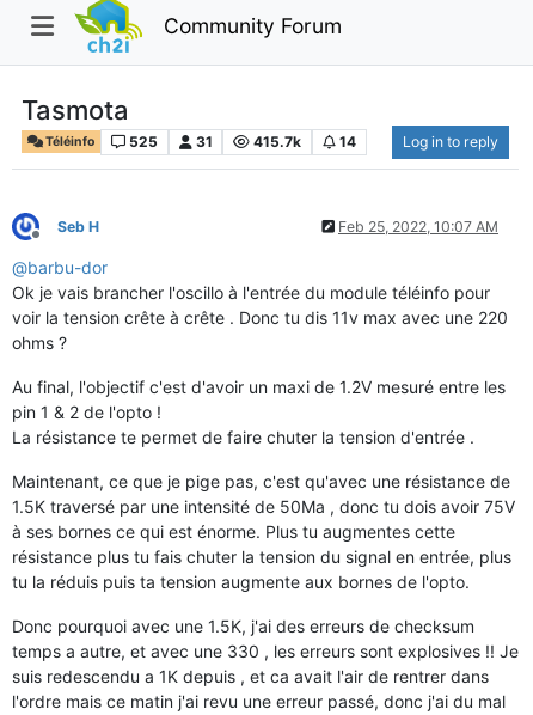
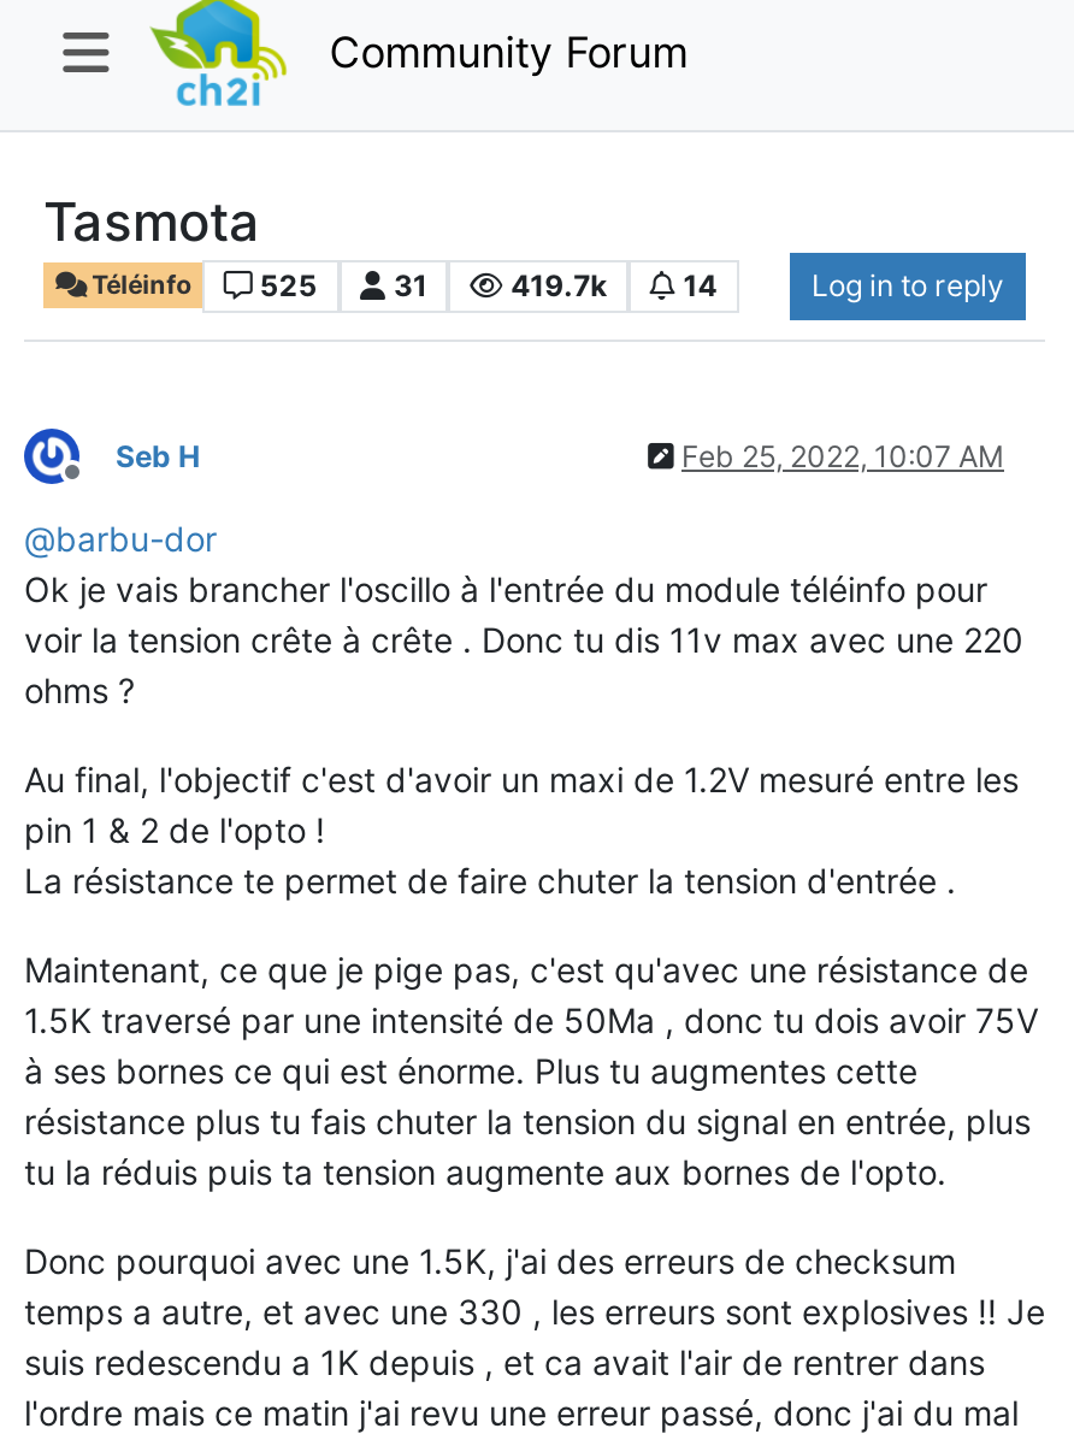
- 415.7k
+ 419.7k
